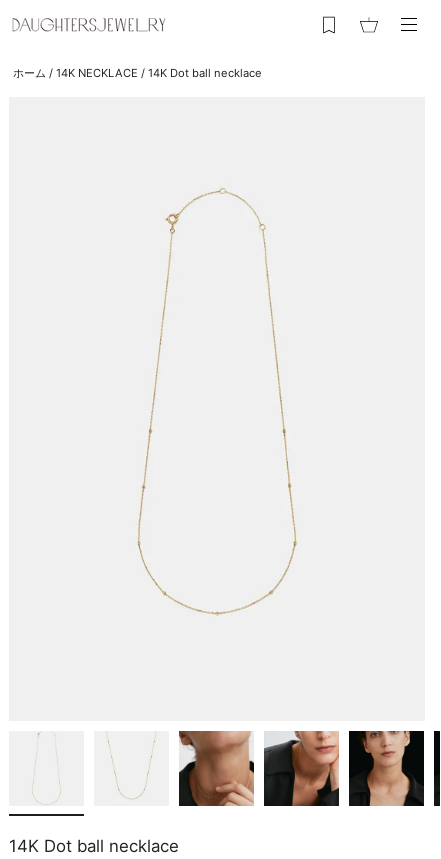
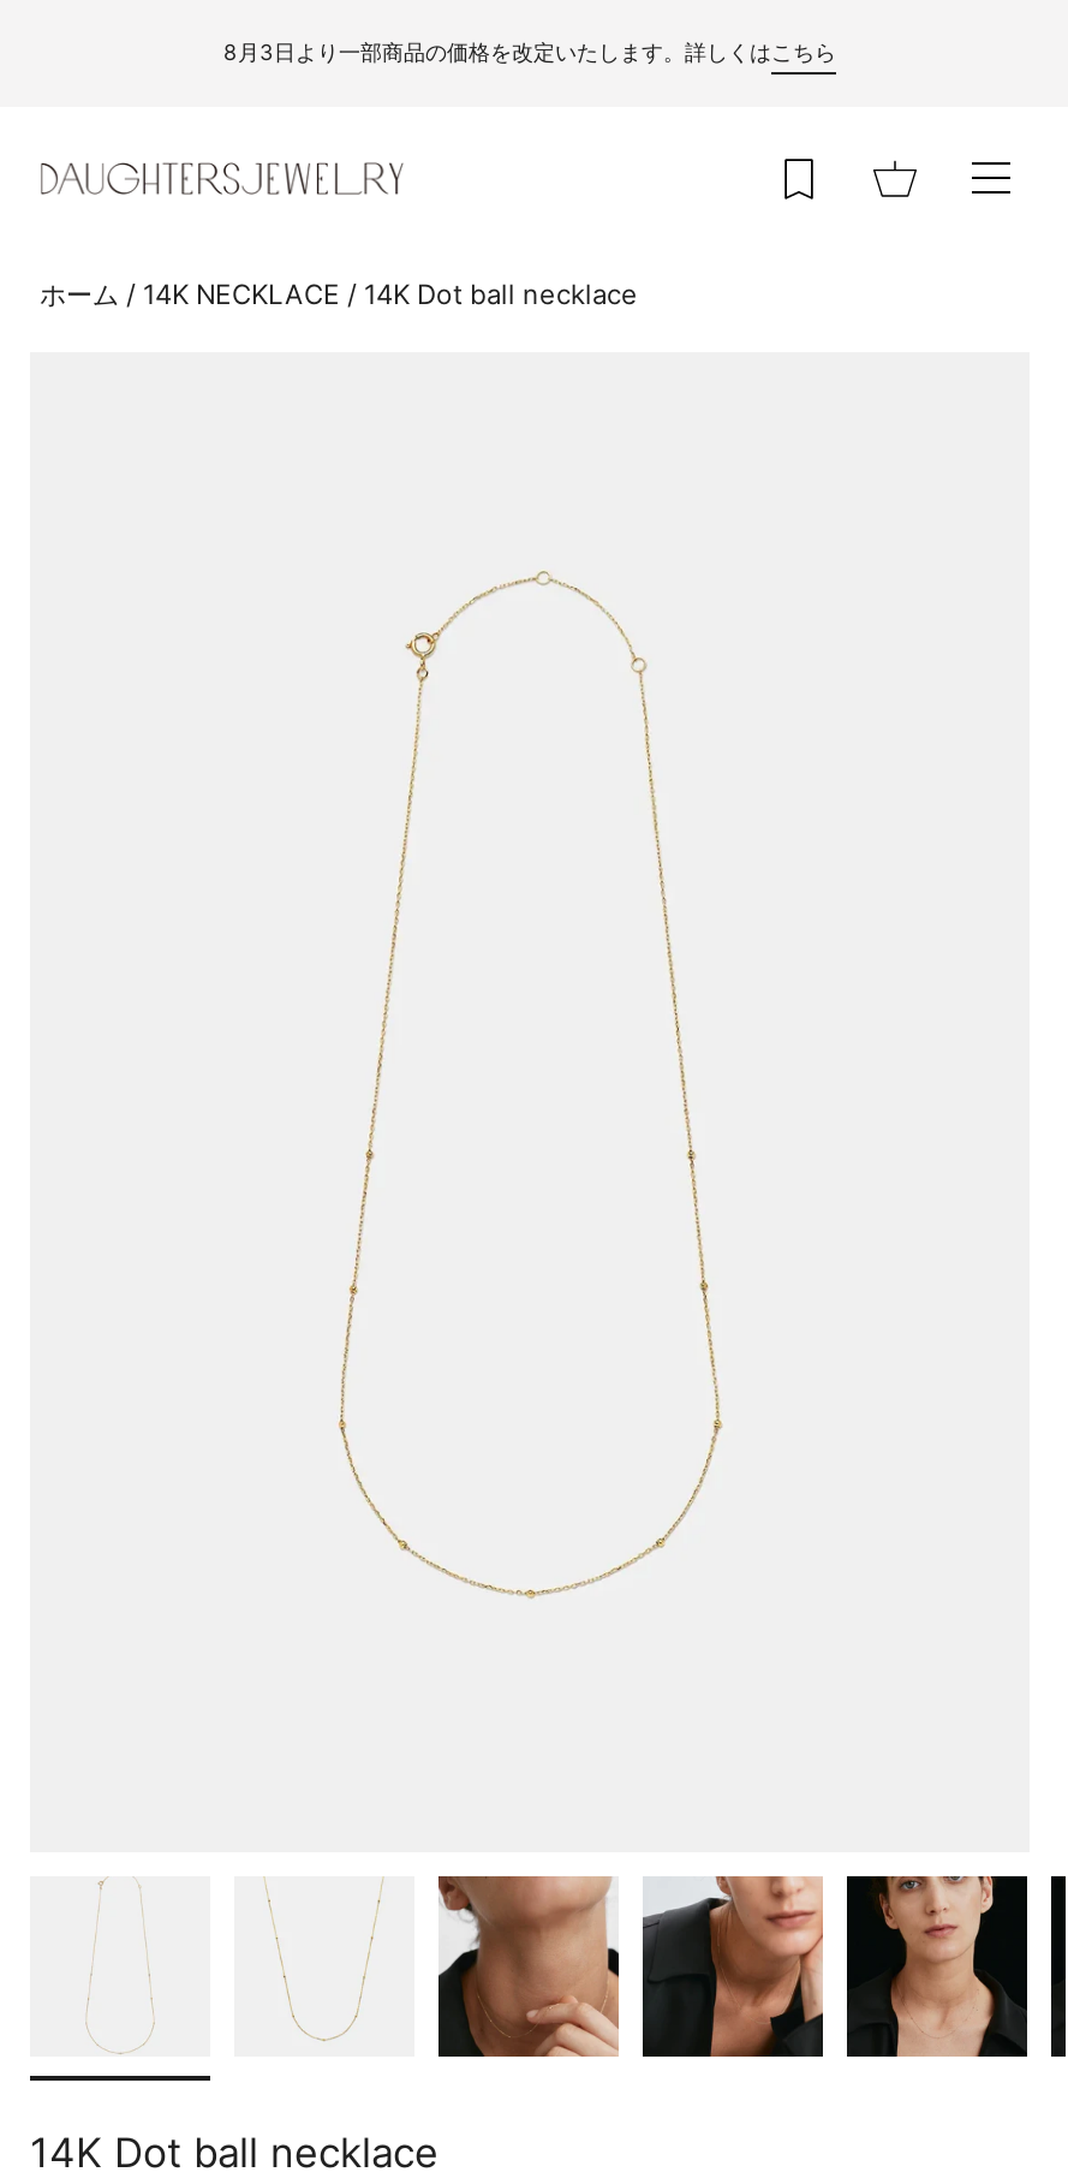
+ 8月3日より一部商品の価格を改定いたします。詳しくはこちら
